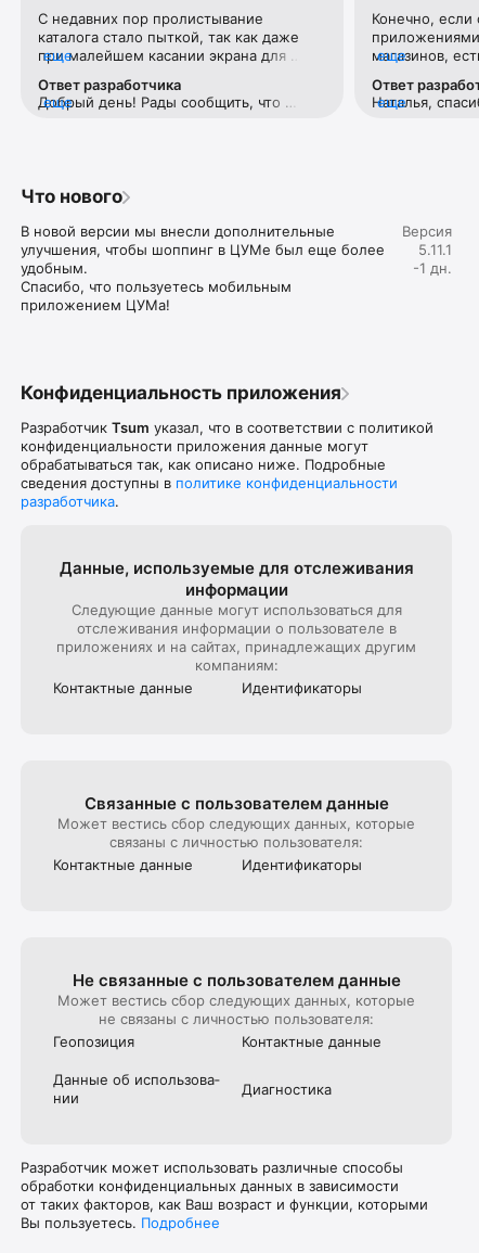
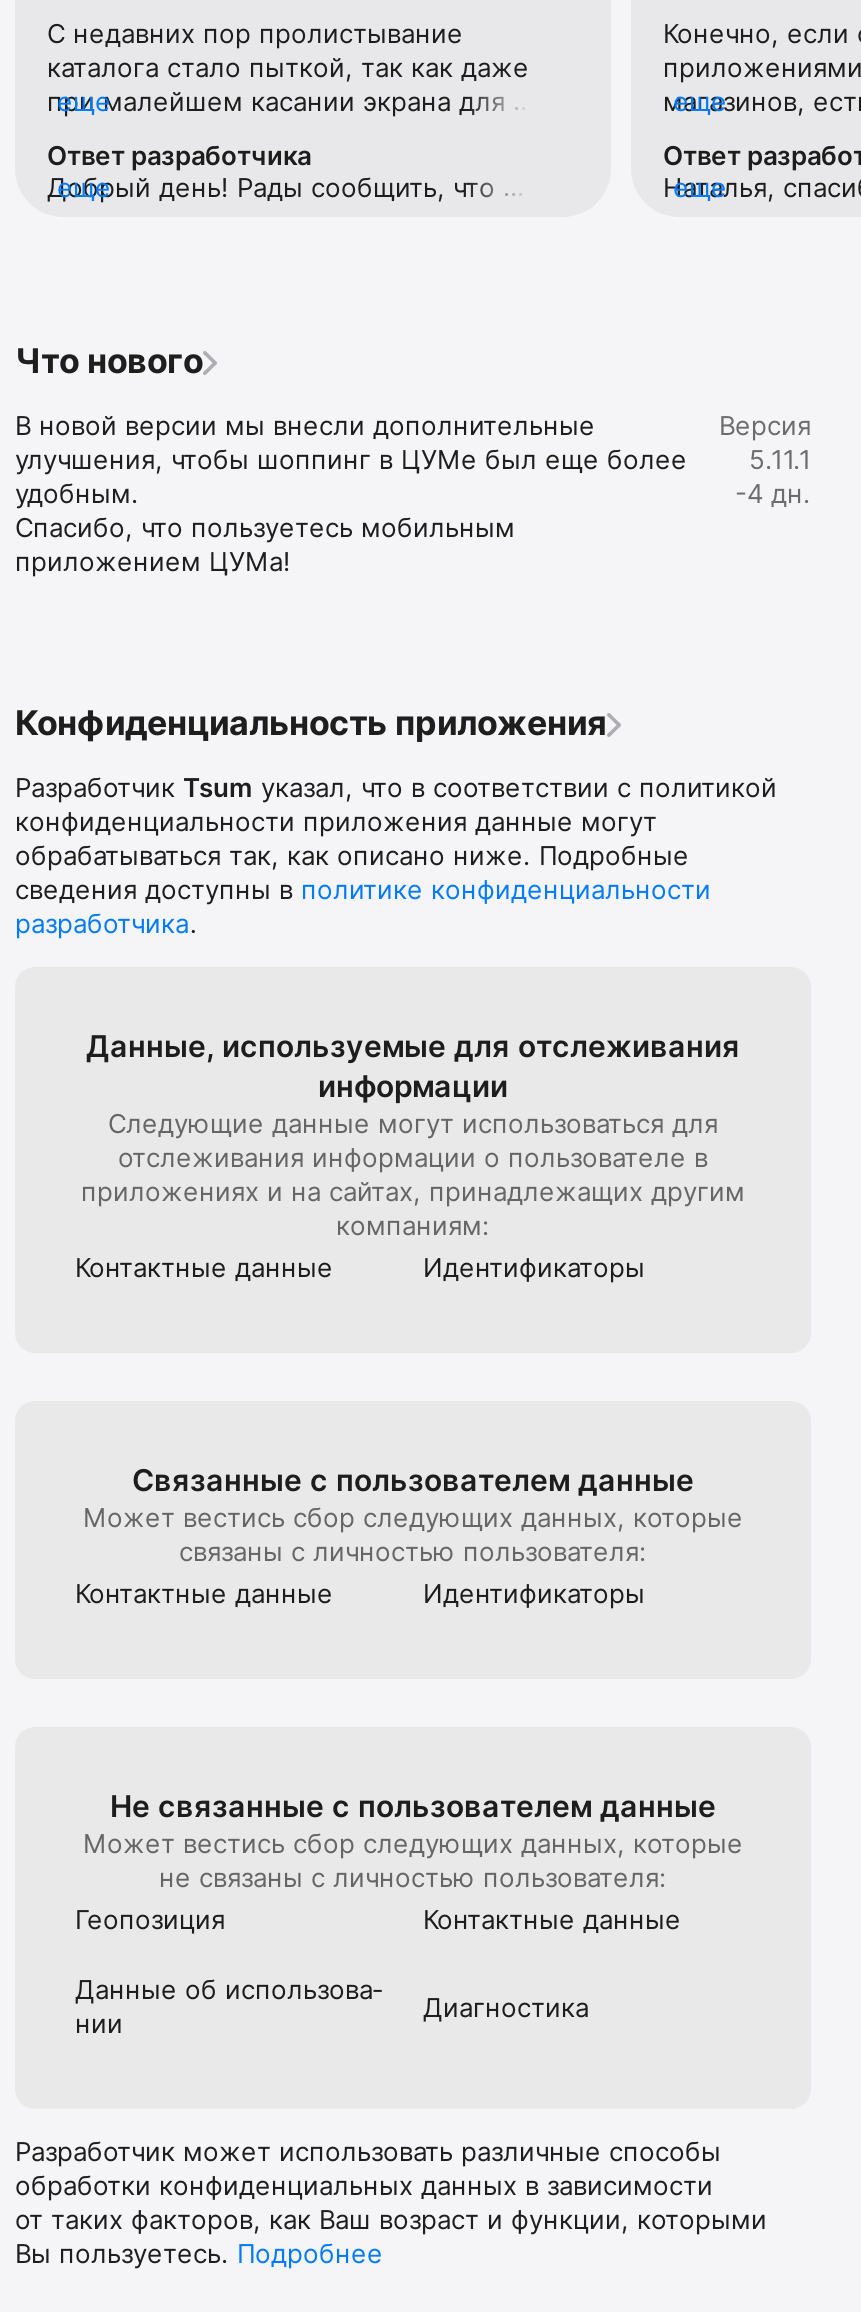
- -1 дн.
+ -4 дн.
